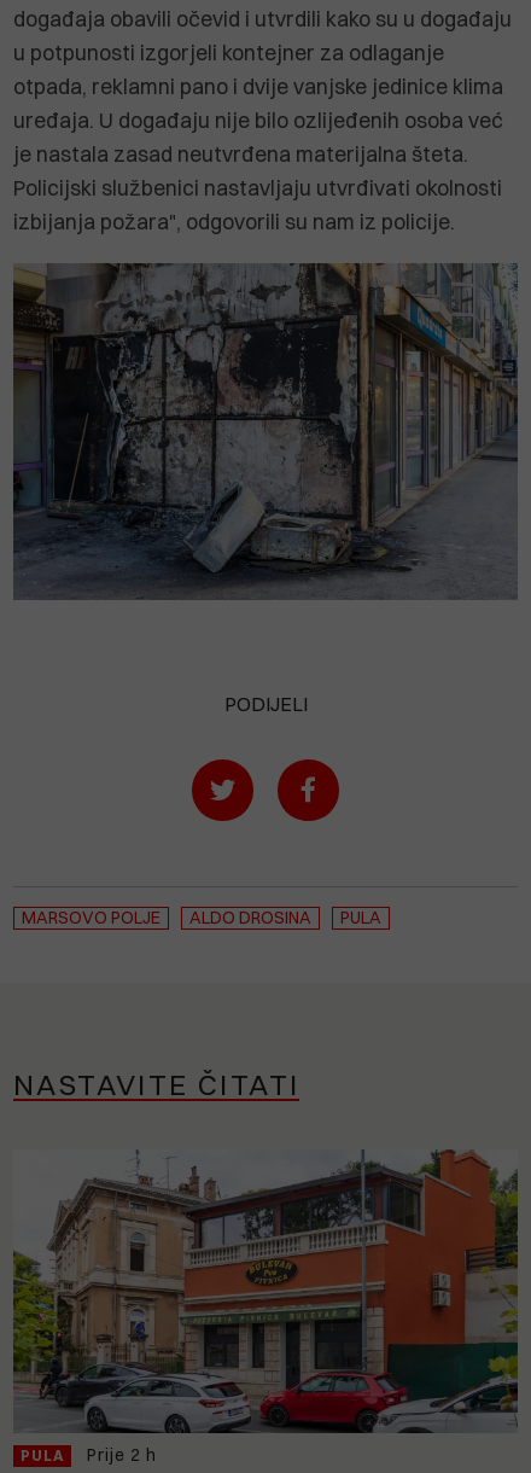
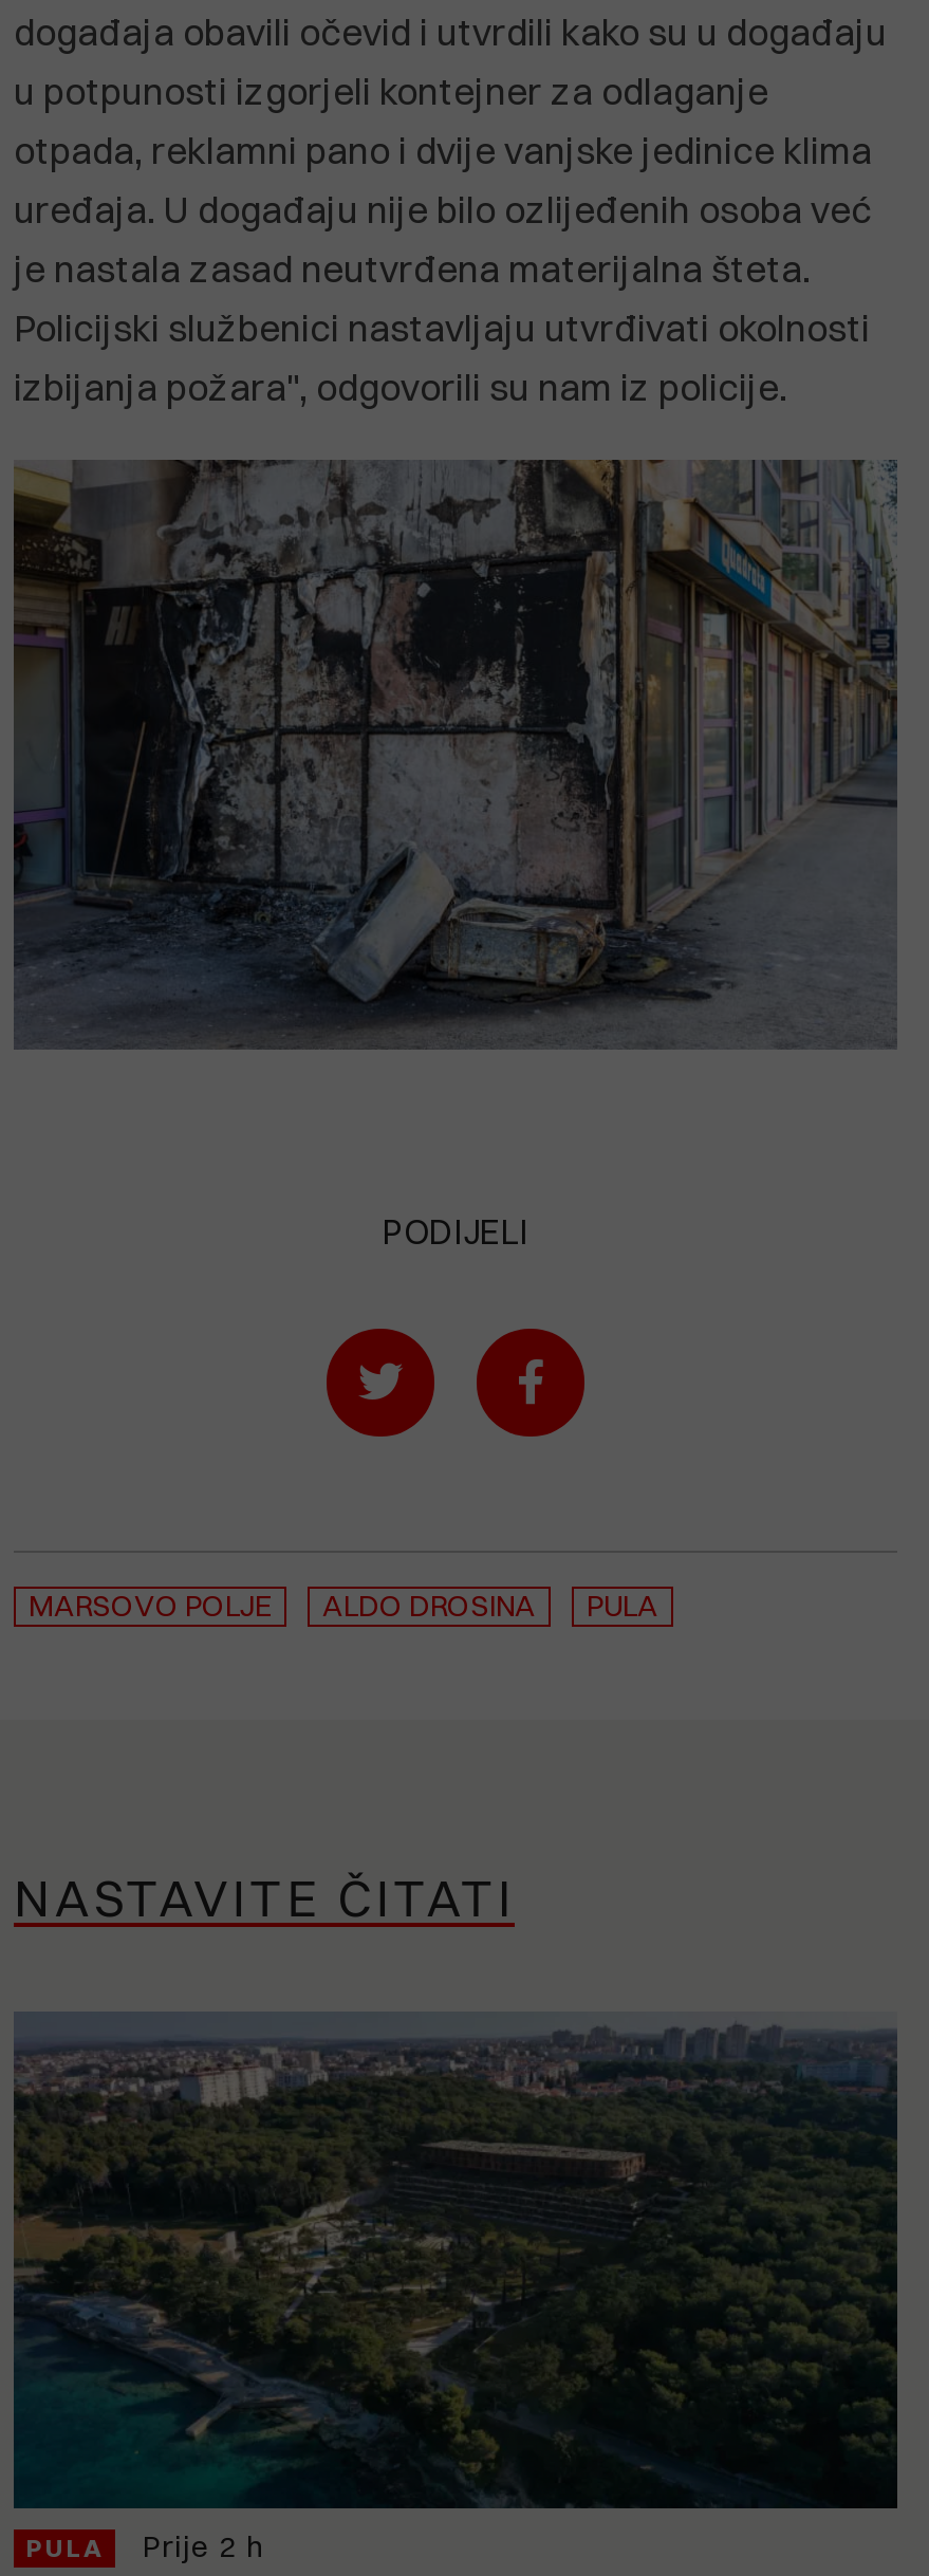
- [image]
+ [image]
